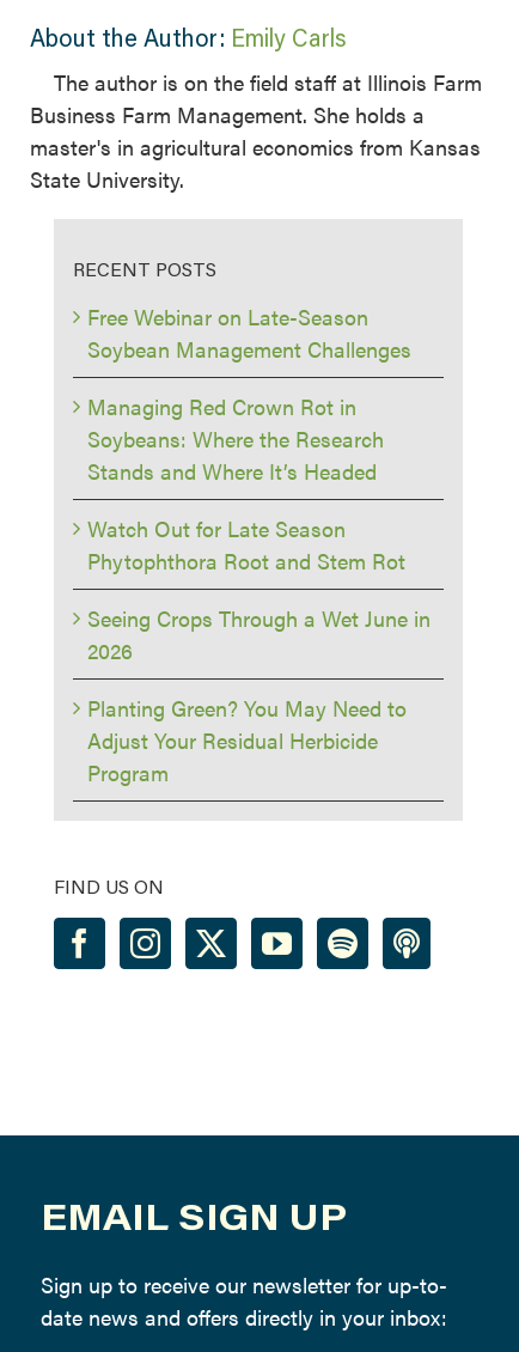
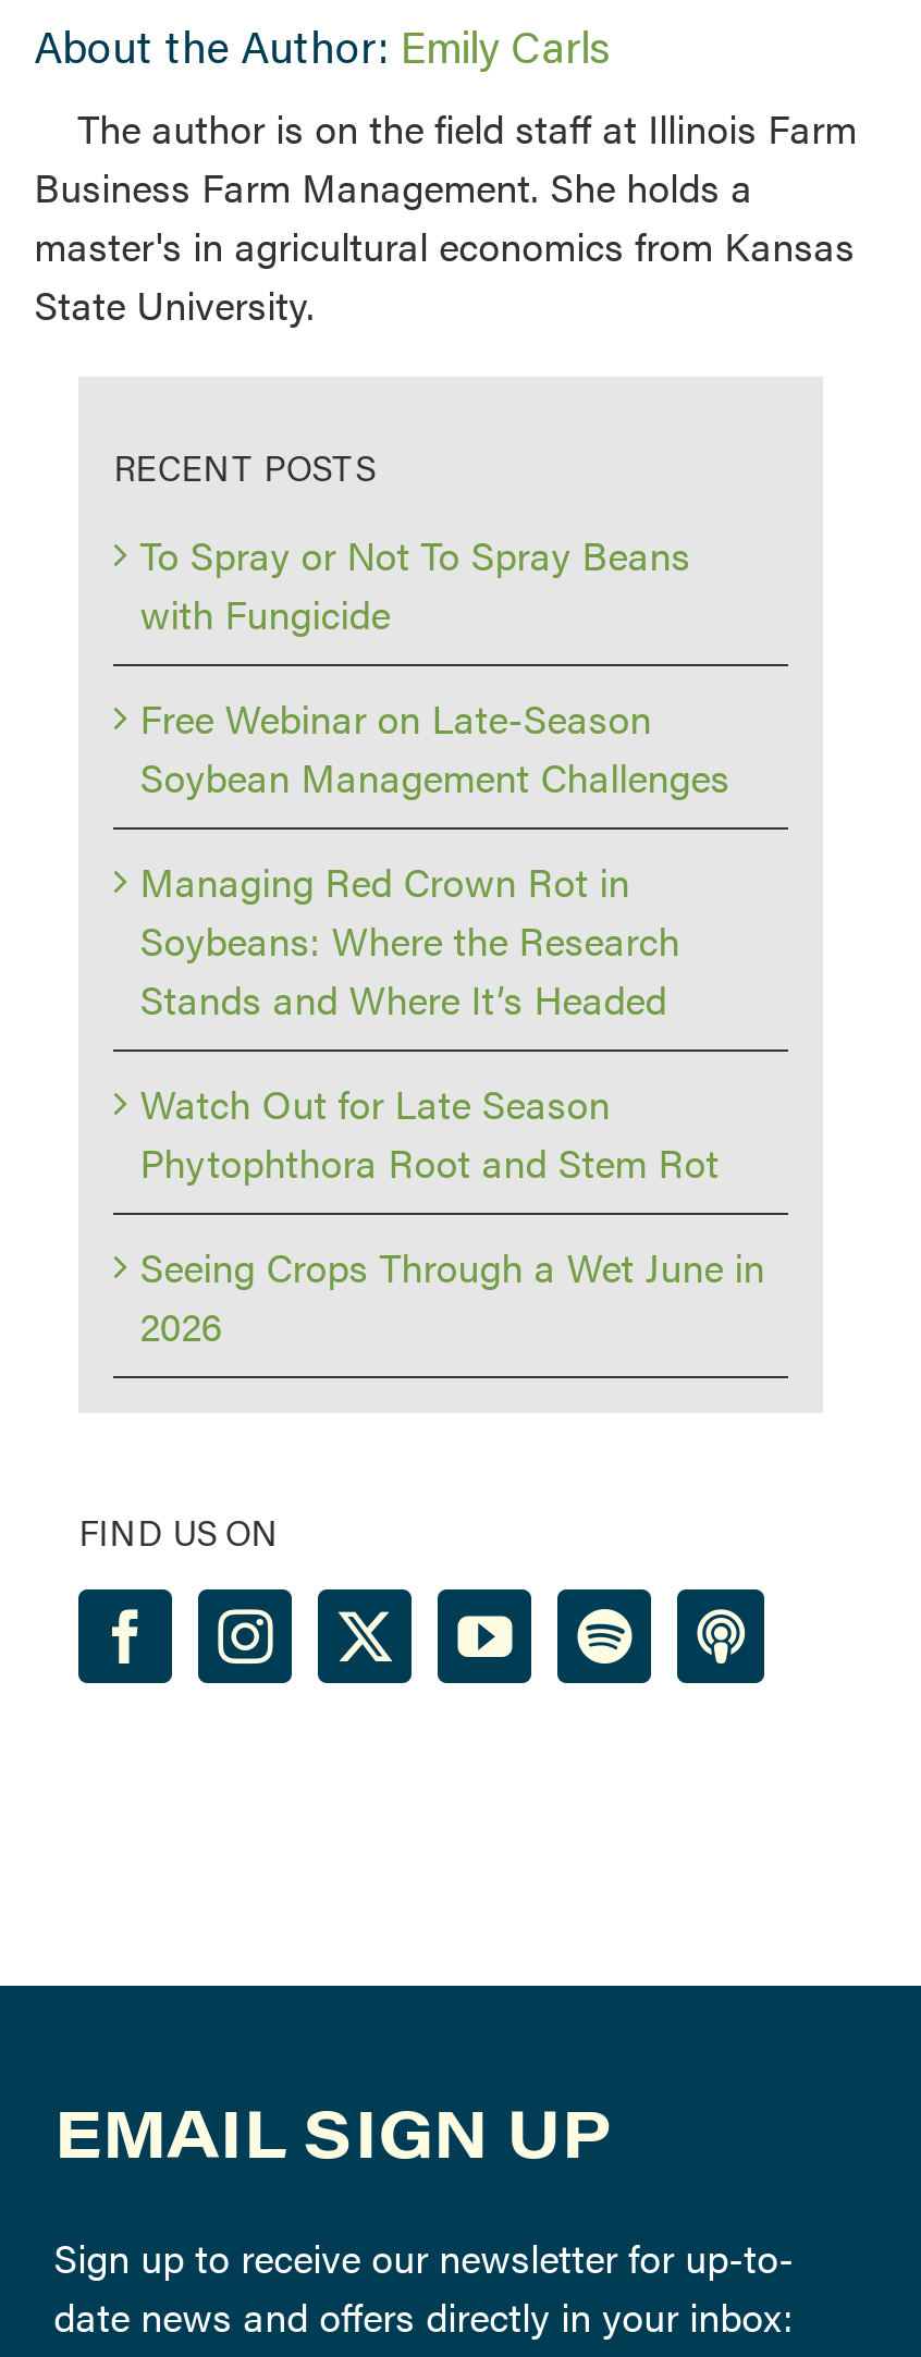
+ To Spray or Not To Spray Beans
+ with Fungicide

moved down: Free Webinar on Late-Season | Soybean Management Challenges | Managing Red Crown Rot in | ... | Seeing Crops Through a Wet June in | 2026

- Planting Green? You May Need to
- Adjust Your Residual Herbicide
- Program
